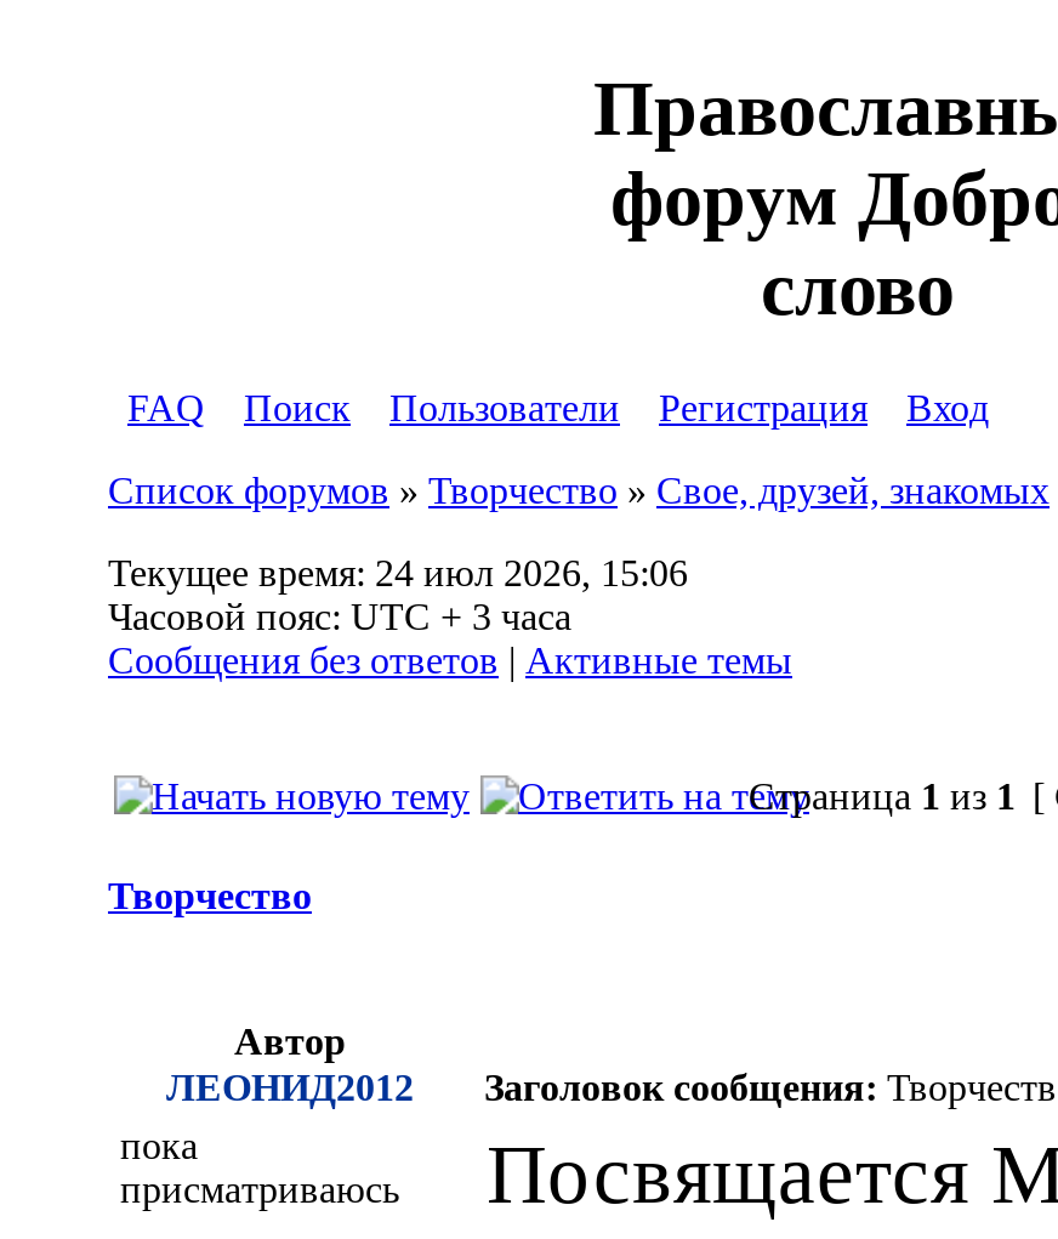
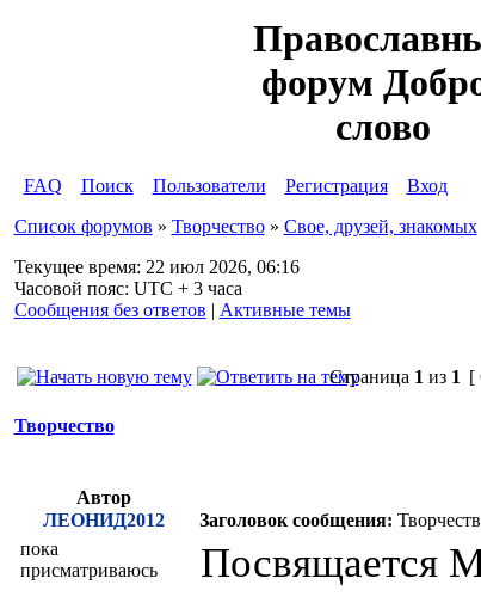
- Текущее время: 24 июл 2026, 15:06
+ Текущее время: 22 июл 2026, 06:16
